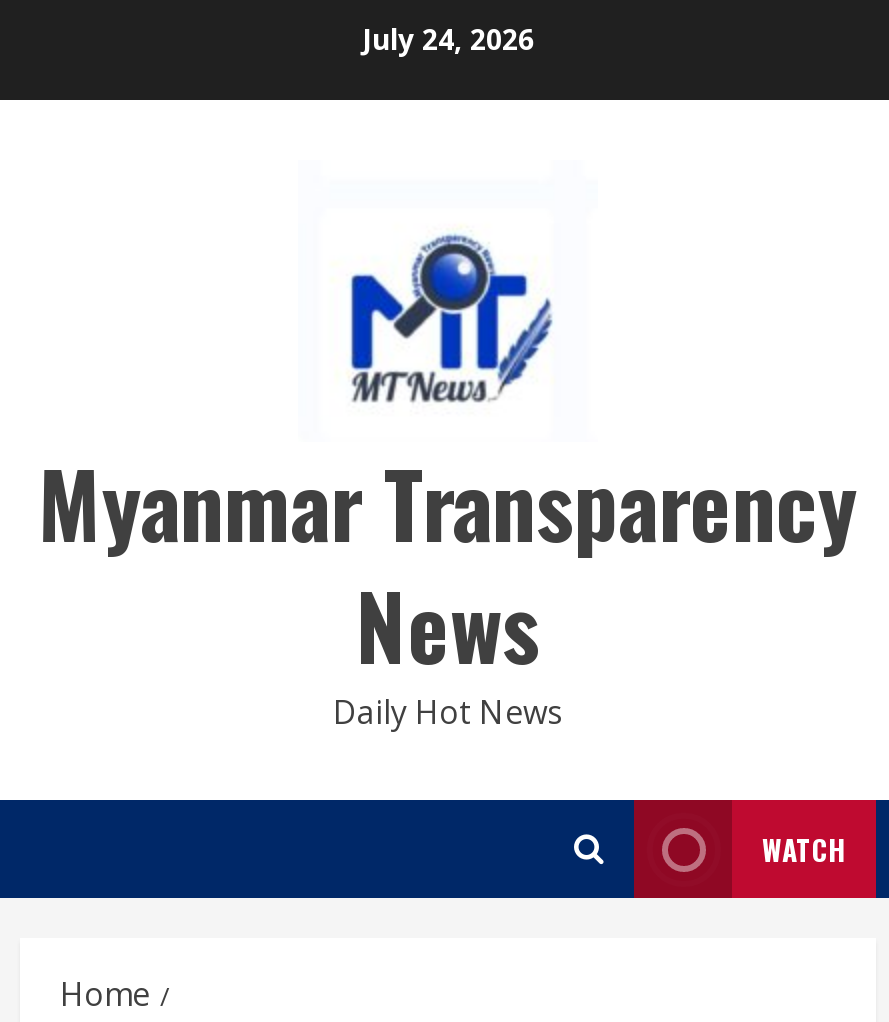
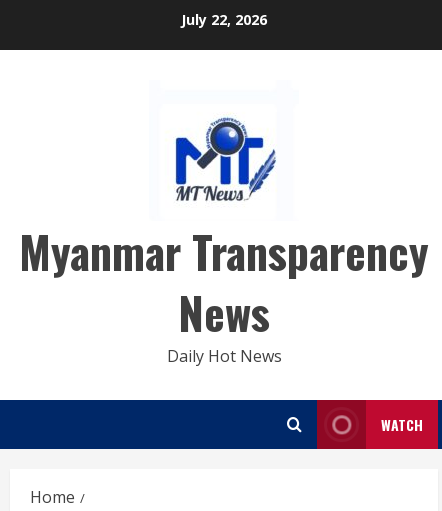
- July 24, 2026
+ July 22, 2026
